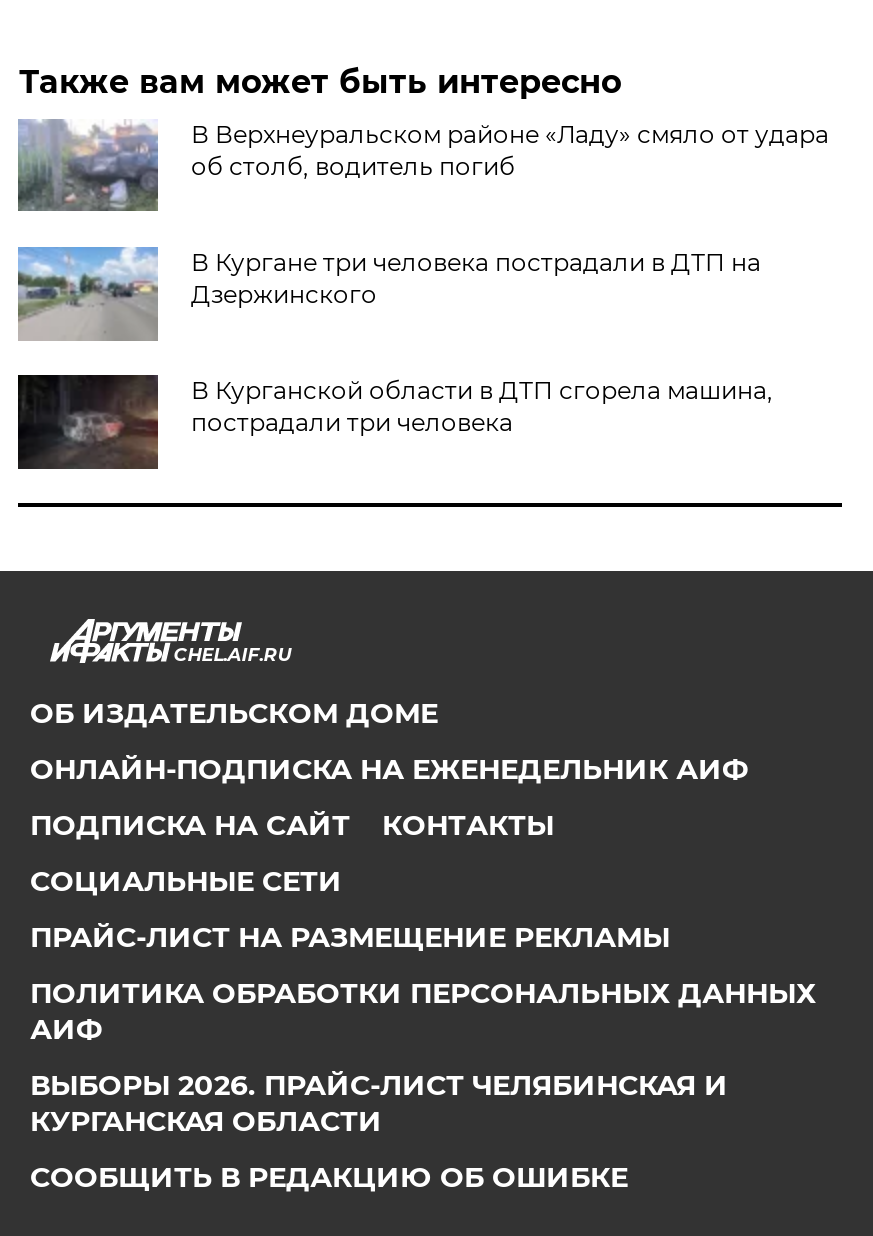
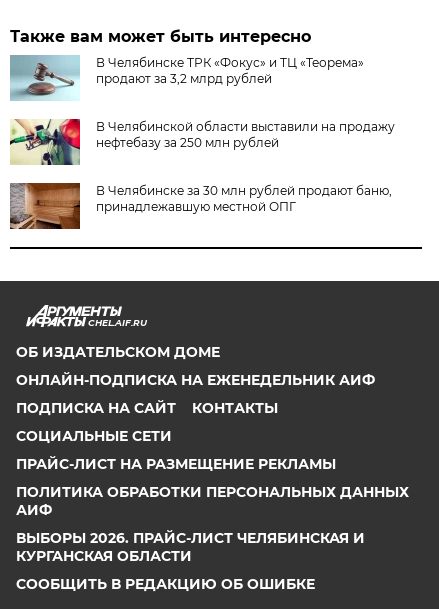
- [image]
- В Верхнеуральском районе «Ладу» смяло от удара
- об столб, водитель погиб
+ [image]
+ В Челябинске ТРК «Фокус» и ТЦ «Теорема»
+ продают за 3,2 млрд рублей

- [image]
- В Кургане три человека пострадали в ДТП на
- Дзержинского
+ [image]
+ В Челябинской области выставили на продажу
+ нефтебазу за 250 млн рублей

- [image]
- В Курганской области в ДТП сгорела машина,
- пострадали три человека
+ [image]
+ В Челябинске за 30 млн рублей продают баню,
+ принадлежавшую местной ОПГ
